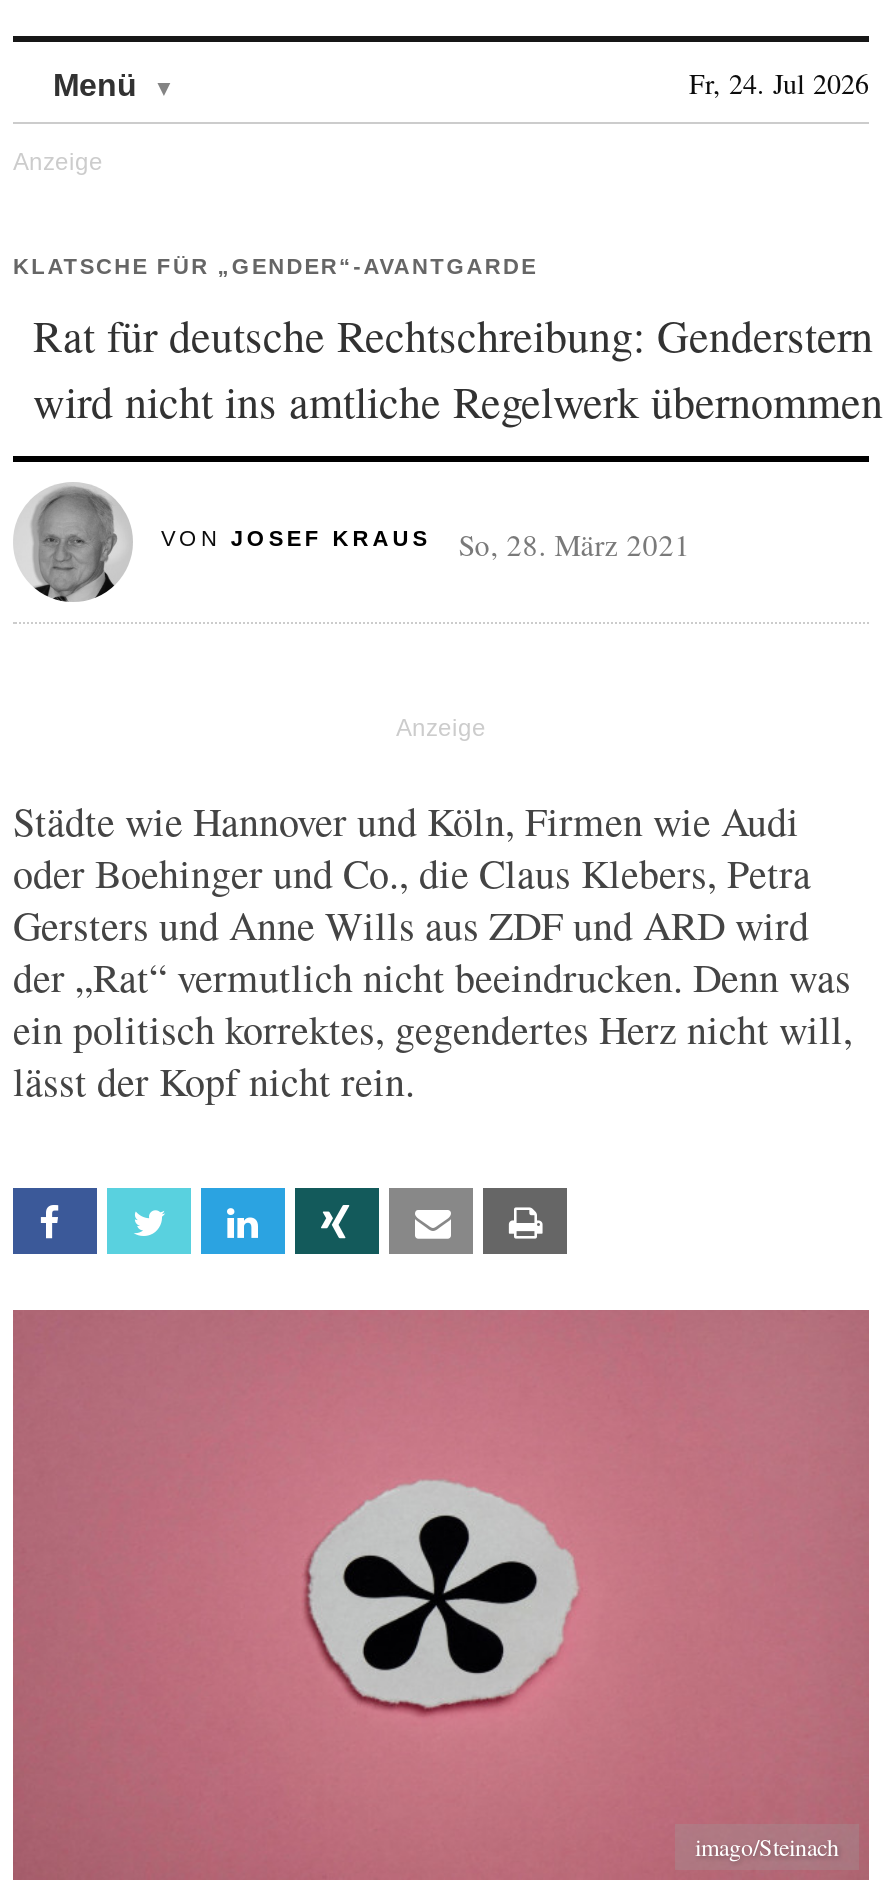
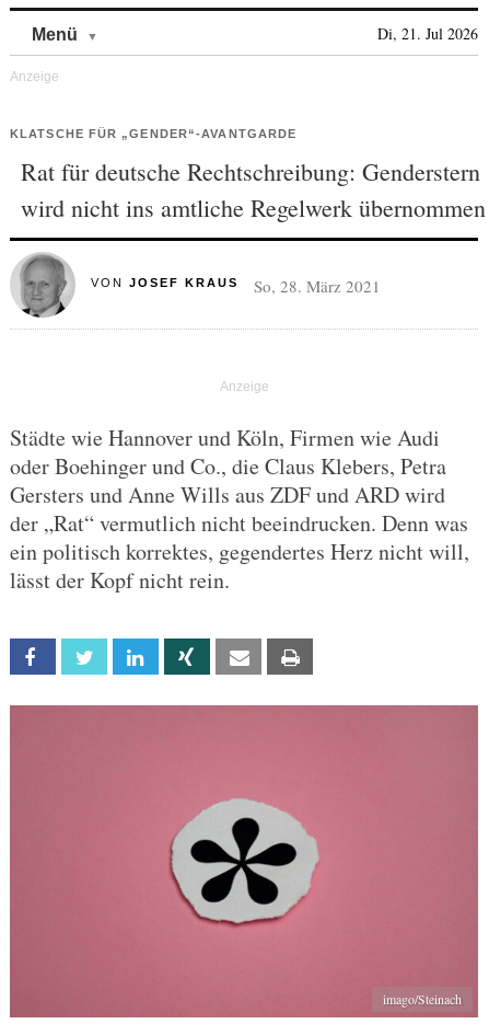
- Fr, 24. Jul 2026
+ Di, 21. Jul 2026
